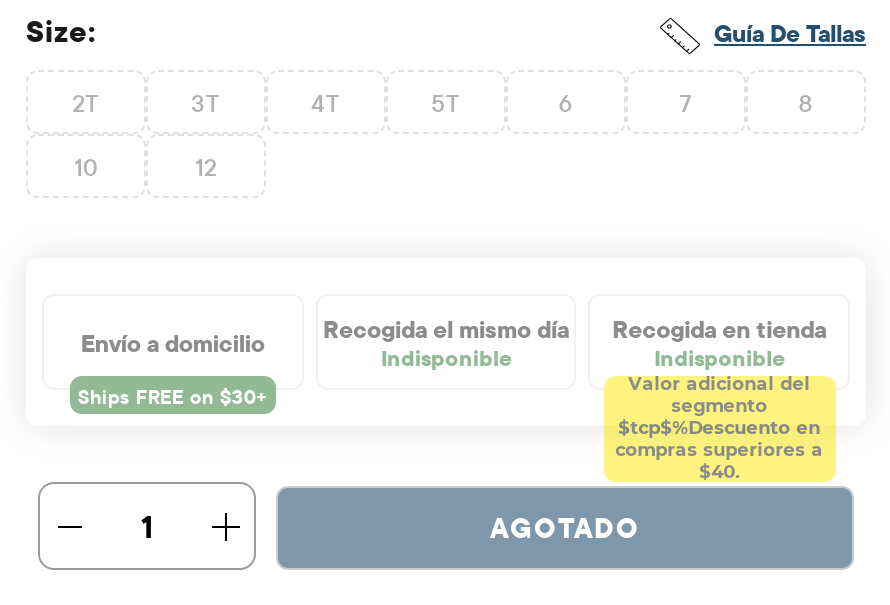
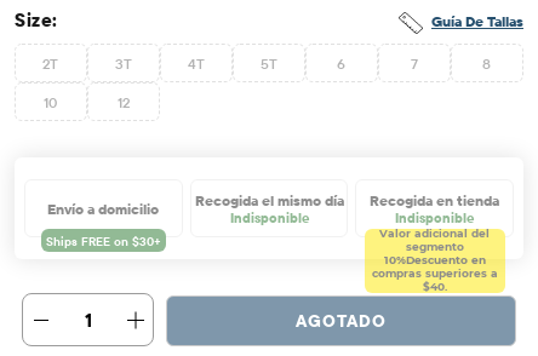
- $tcp$%Descuento en
+ 10%Descuento en
